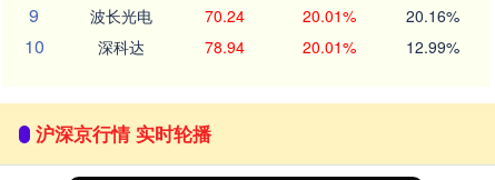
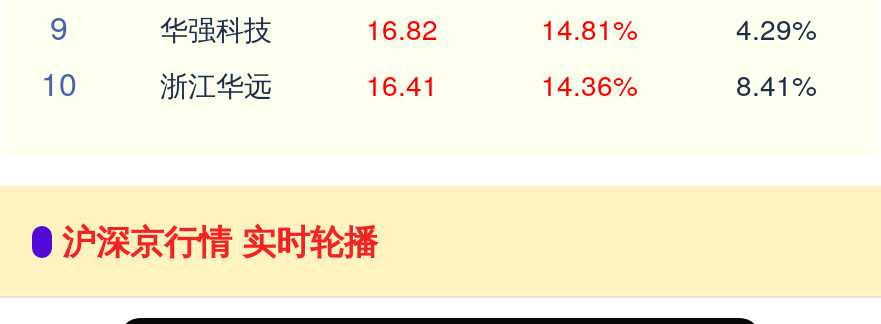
- 波长光电
- 70.24
- 20.01%
- 20.16%
+ 华强科技
+ 16.82
+ 14.81%
+ 4.29%

- 深科达
- 78.94
- 20.01%
- 12.99%
+ 浙江华远
+ 16.41
+ 14.36%
+ 8.41%
